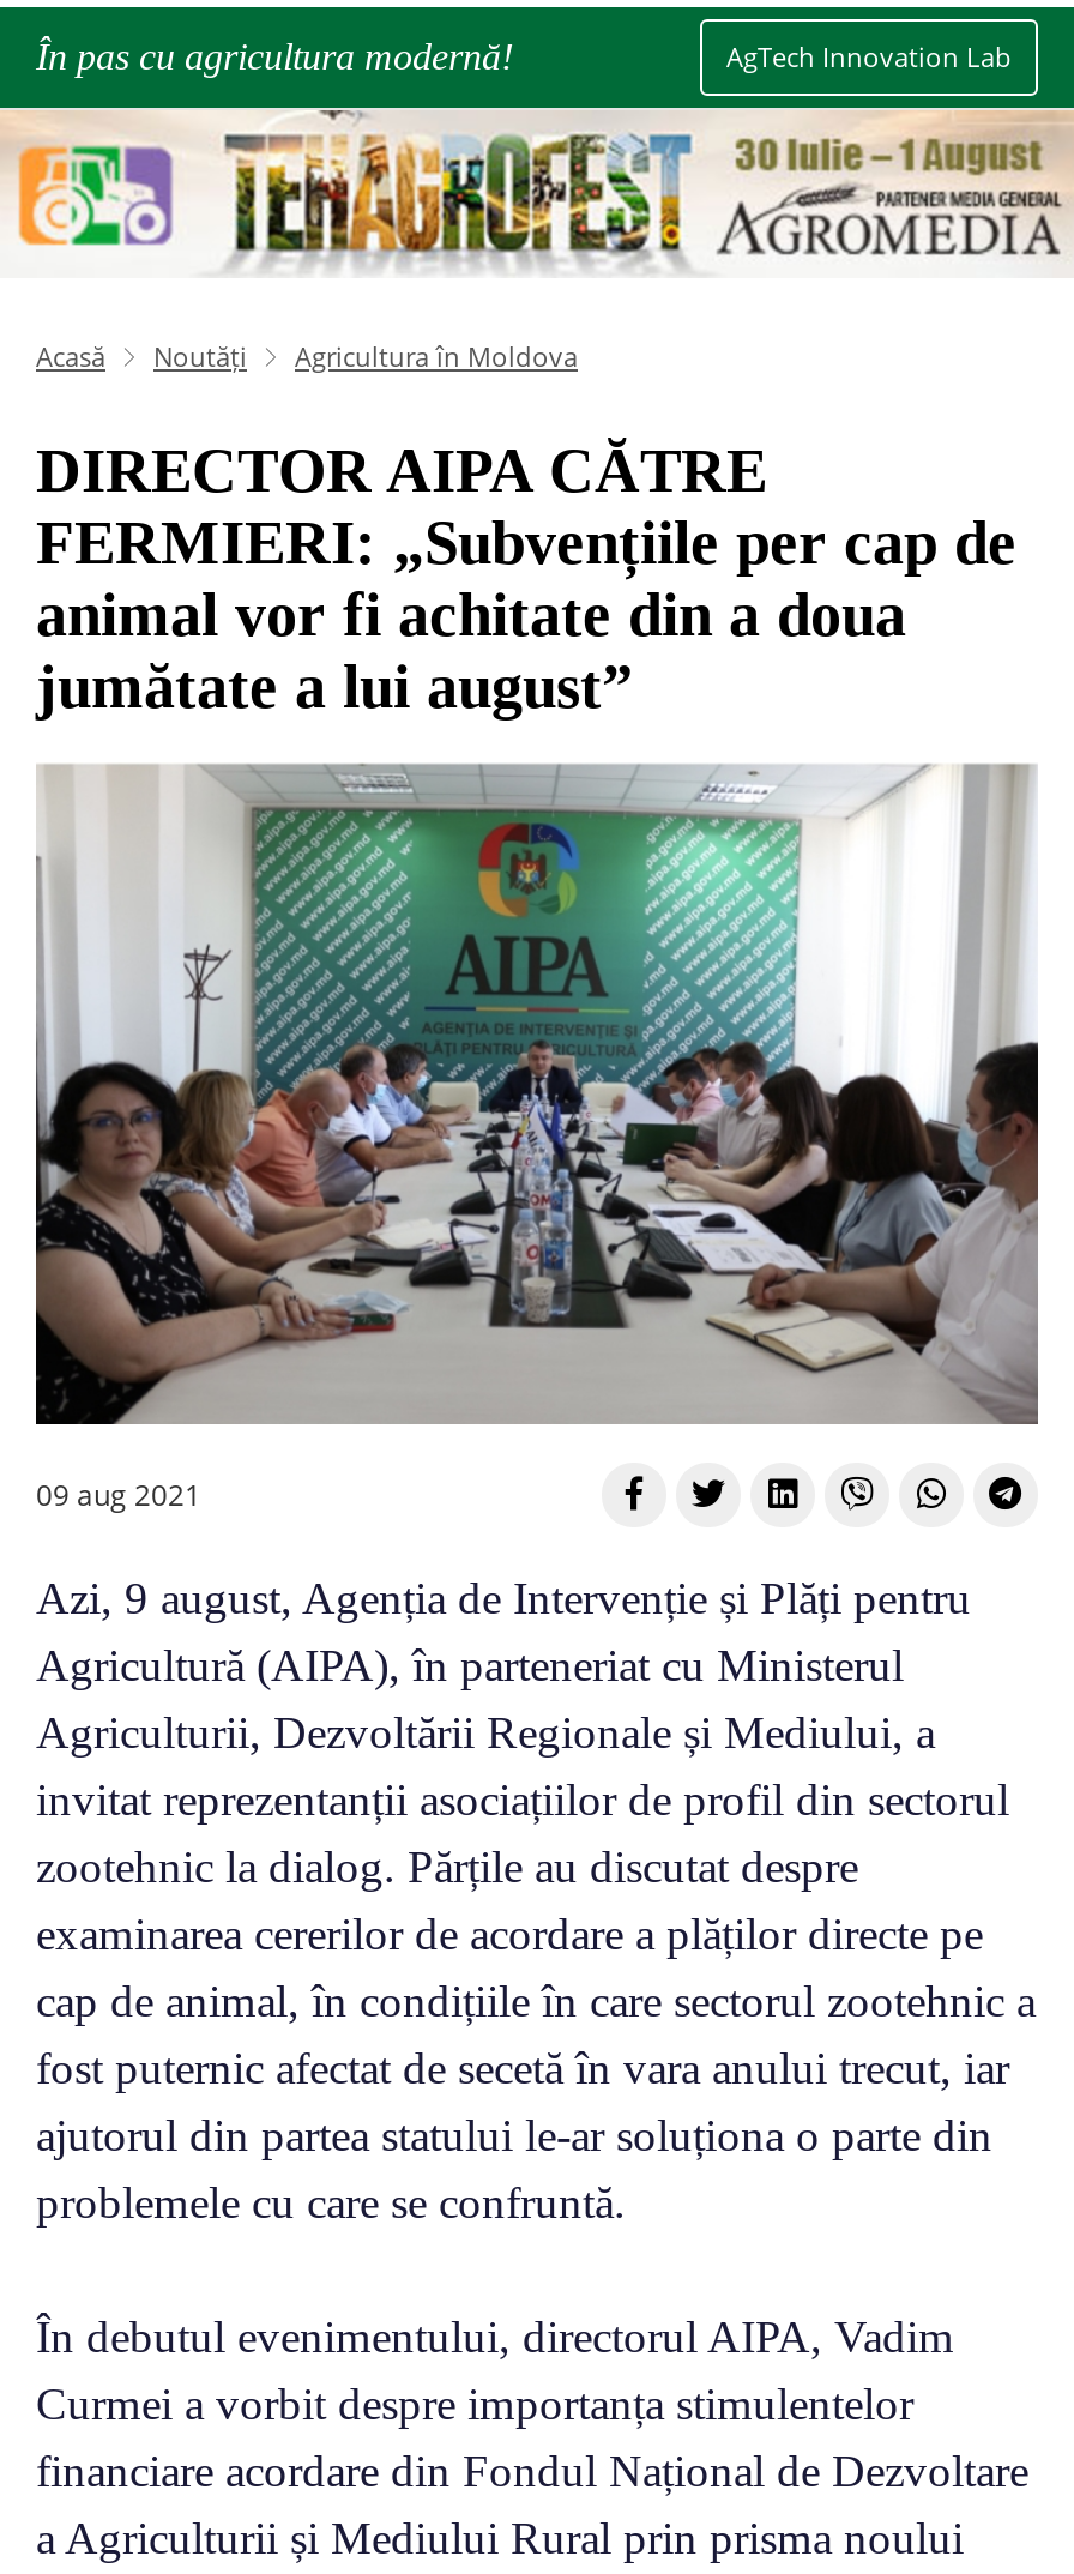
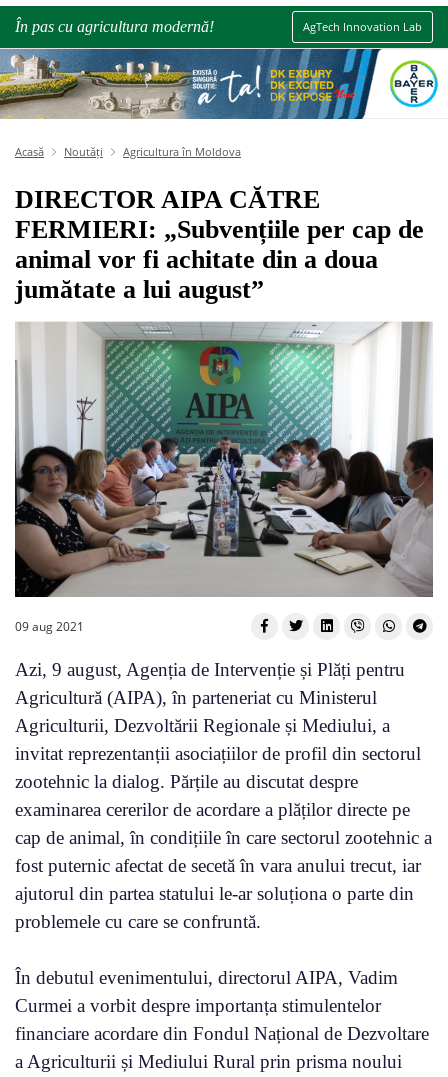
- [image]
+ [image]
